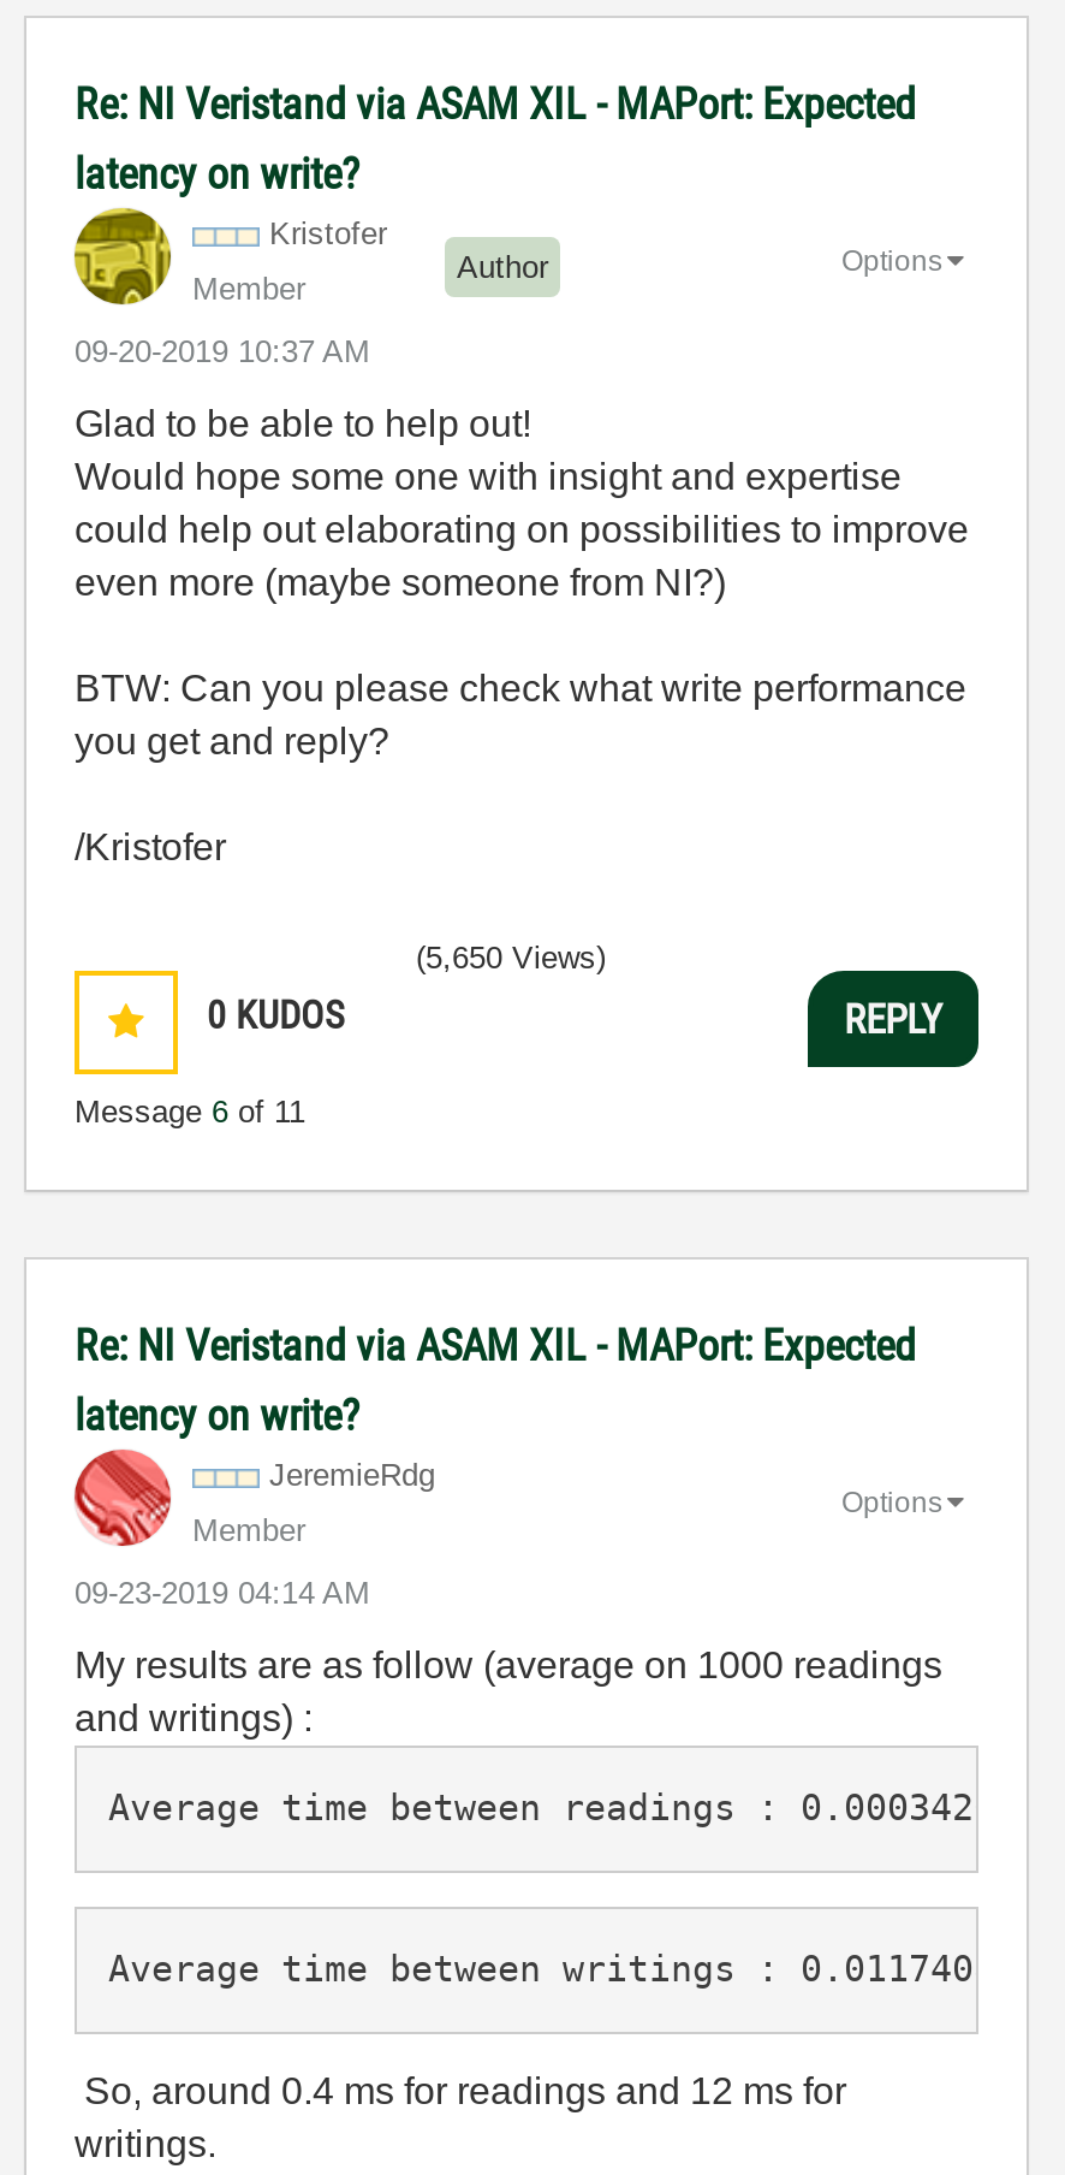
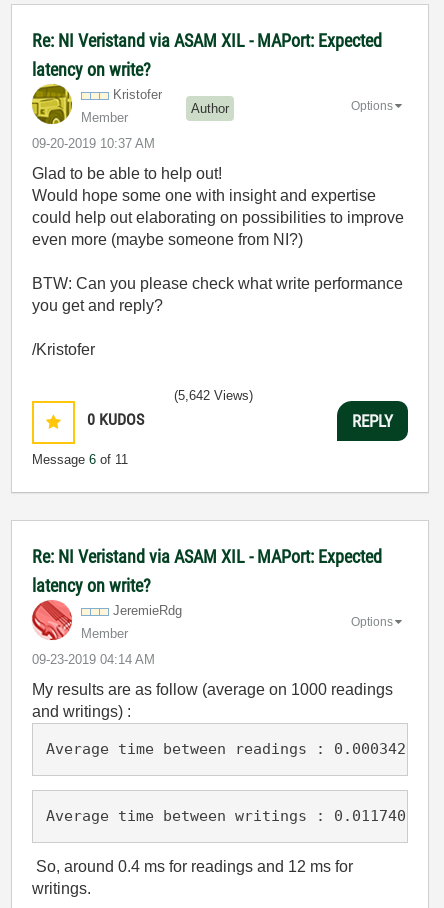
- (5,650 Views)
+ (5,642 Views)
